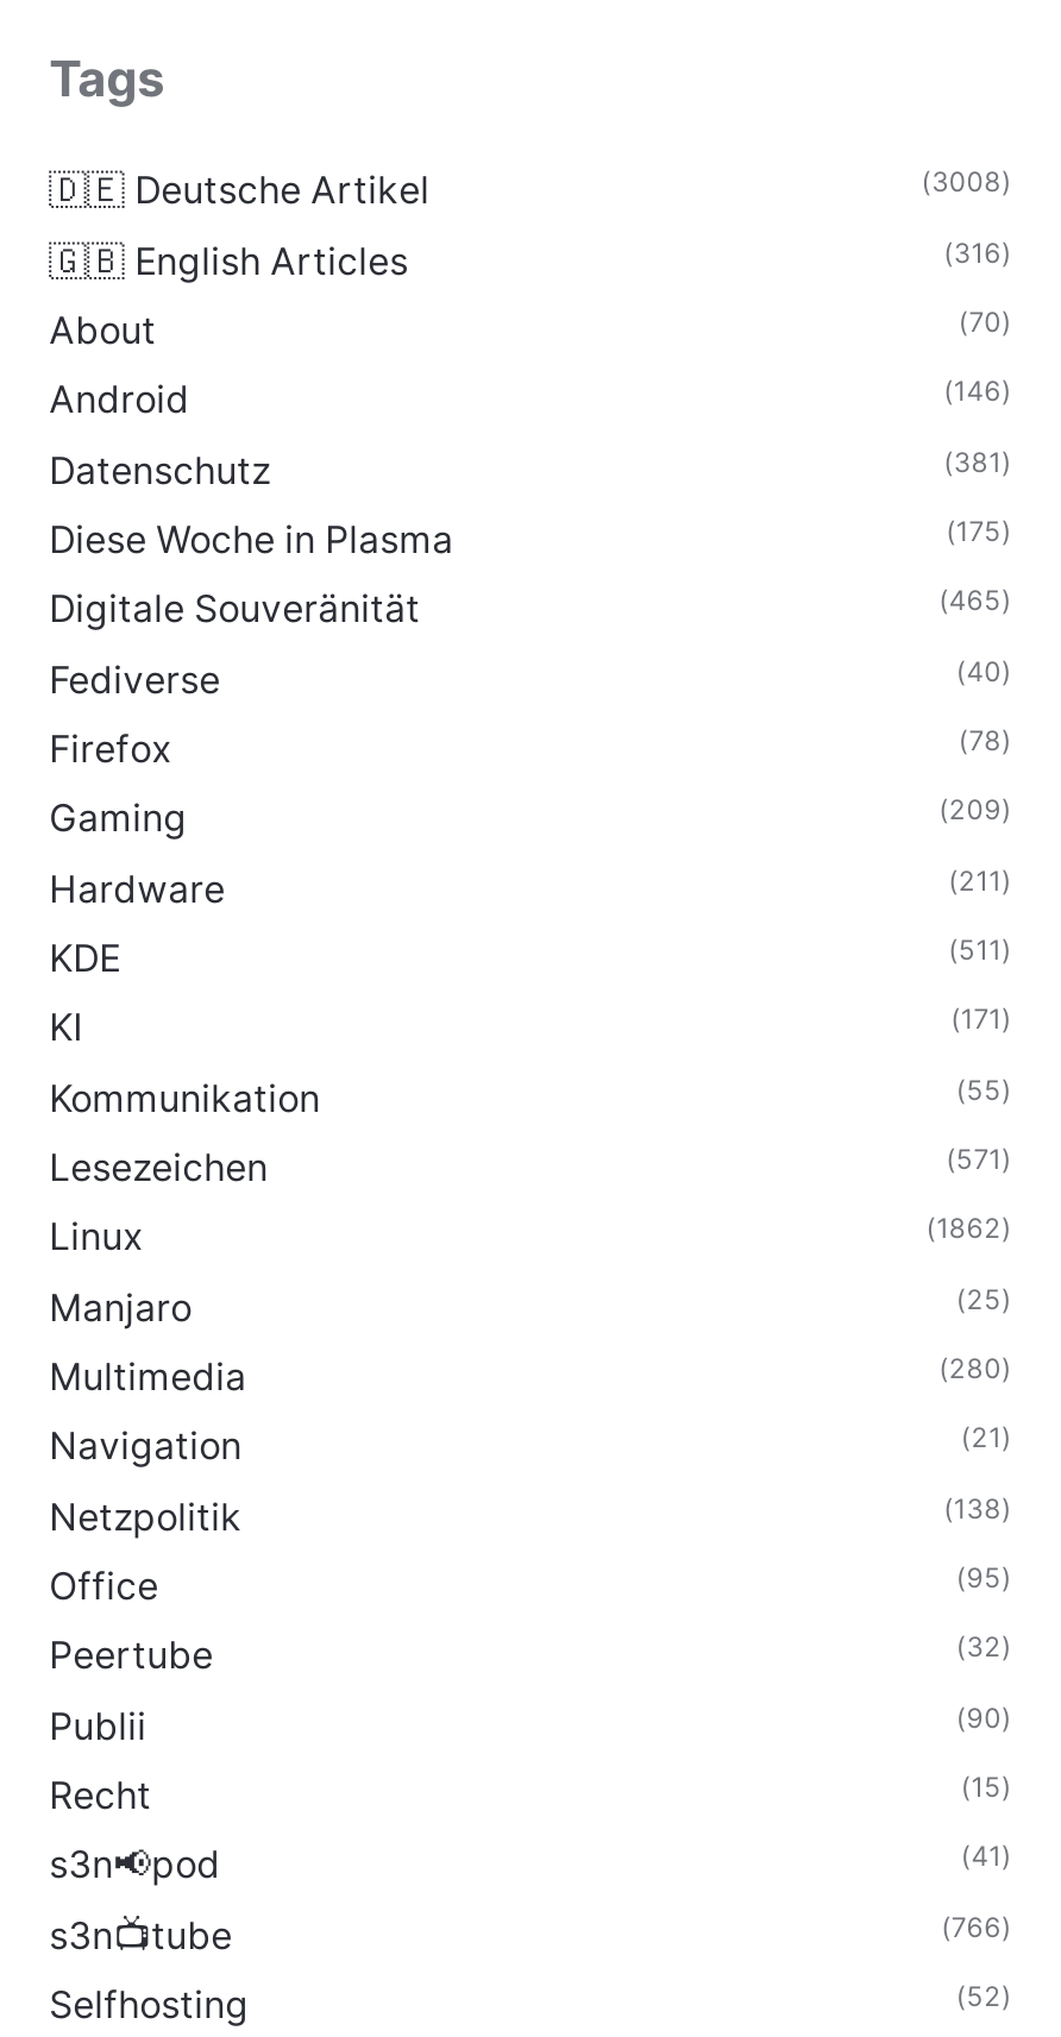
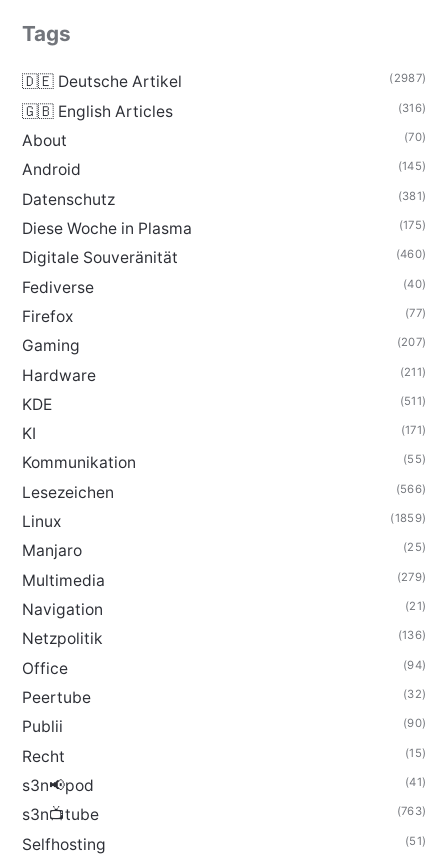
- (3008)
+ (2987)

- (146)
+ (145)

- (465)
+ (460)

- (78)
+ (77)

- (209)
+ (207)

- (571)
+ (566)

- (1862)
+ (1859)

- (280)
+ (279)

- (138)
+ (136)

- (95)
+ (94)

- (766)
+ (763)

- (52)
+ (51)
